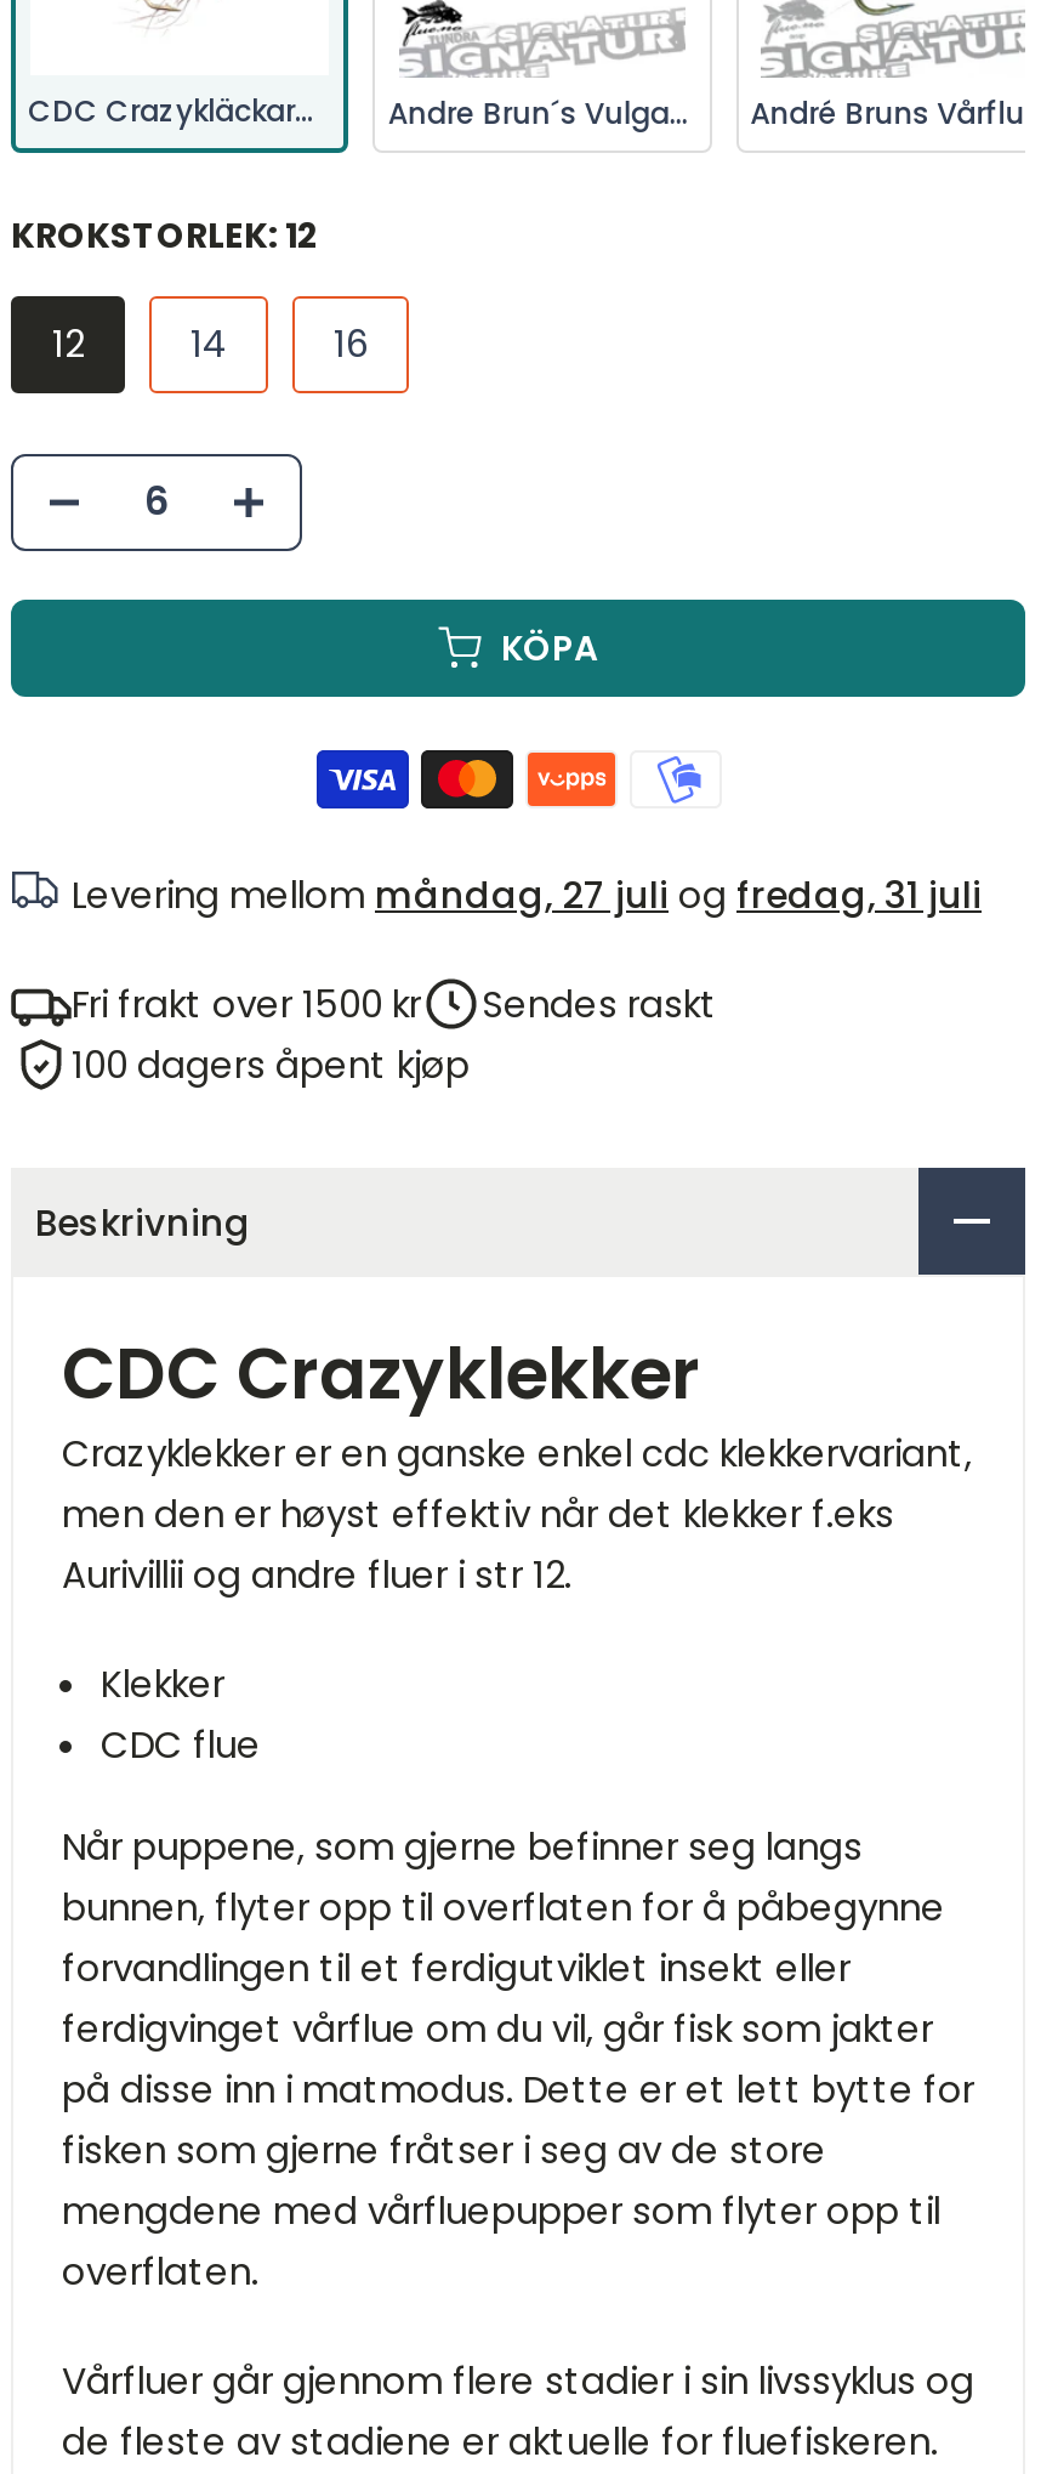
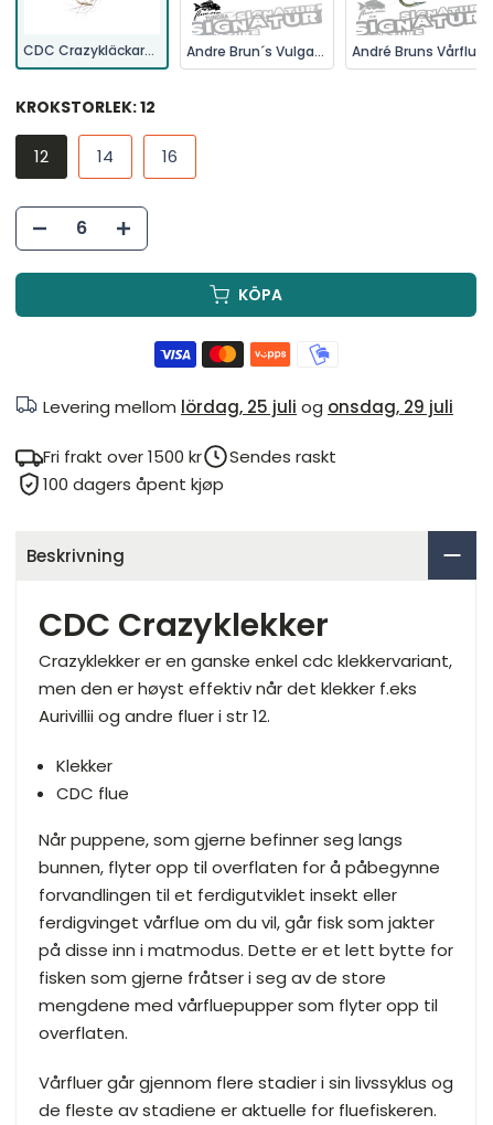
- Levering mellom måndag, 27 juli og fredag, 31 juli
+ Levering mellom lördag, 25 juli og onsdag, 29 juli
